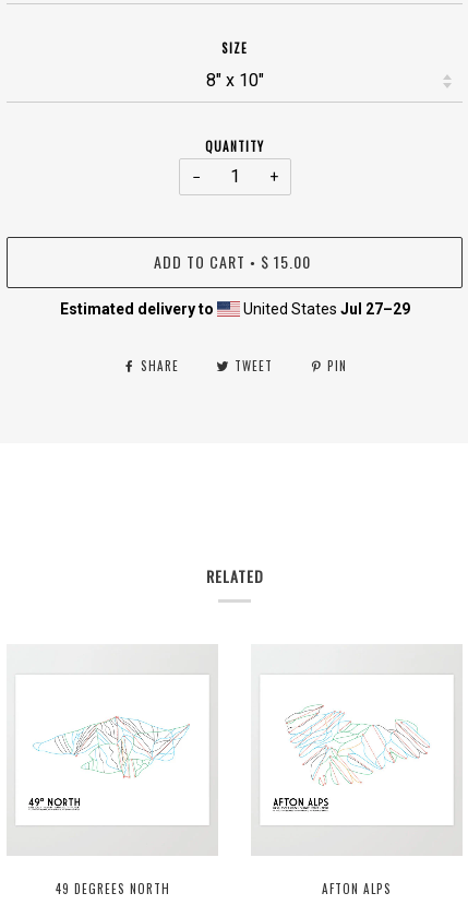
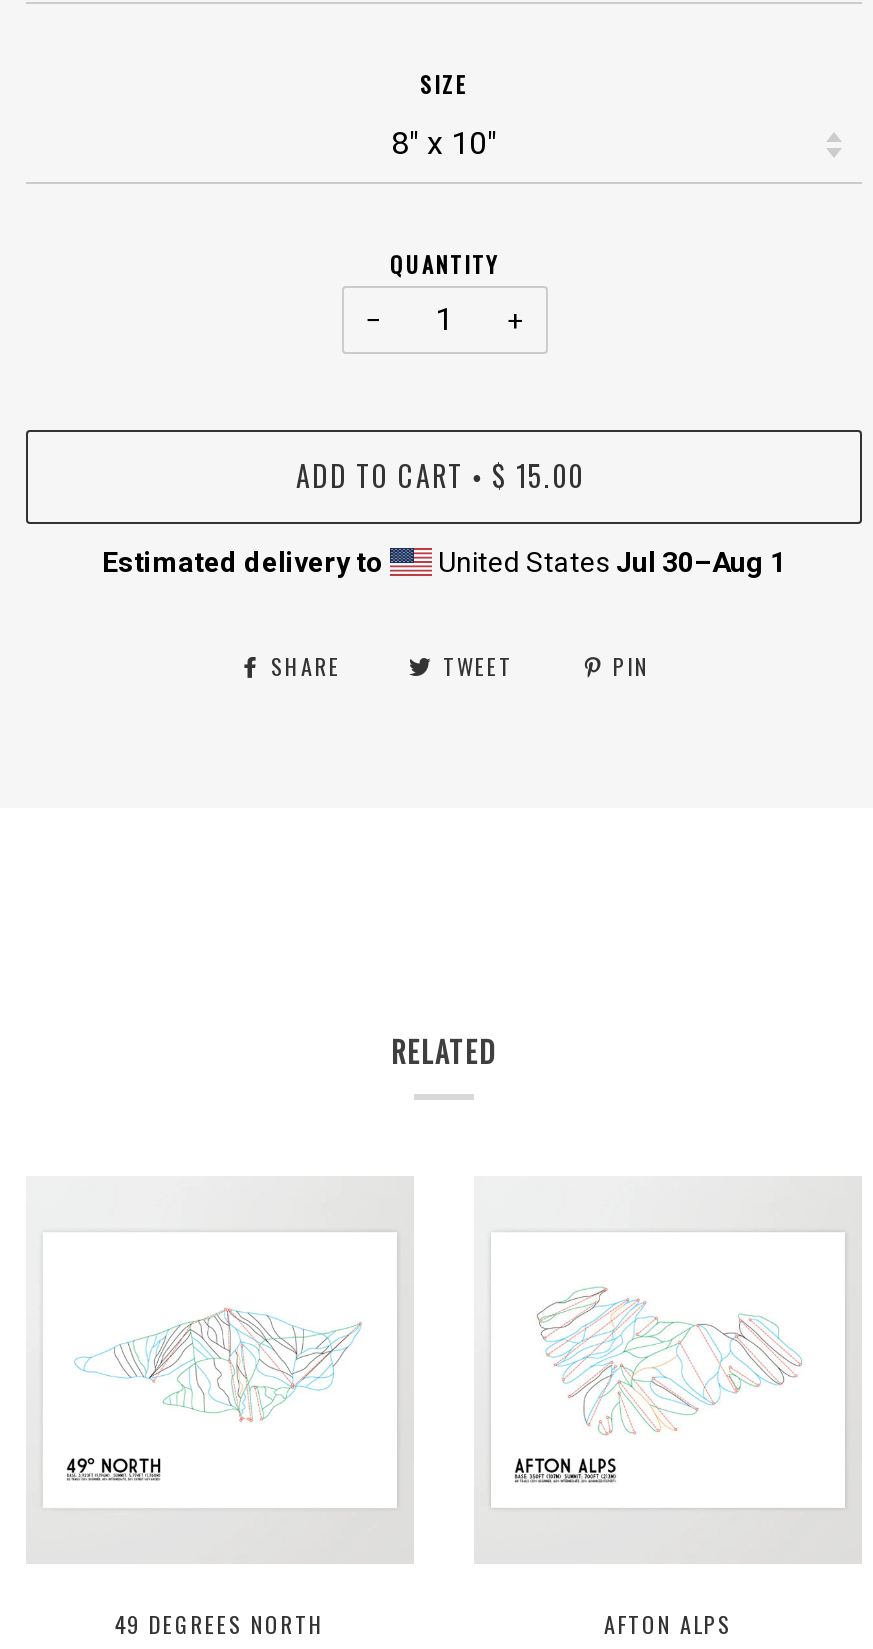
- United States Jul 27–29
+ United States Jul 30–Aug 1
